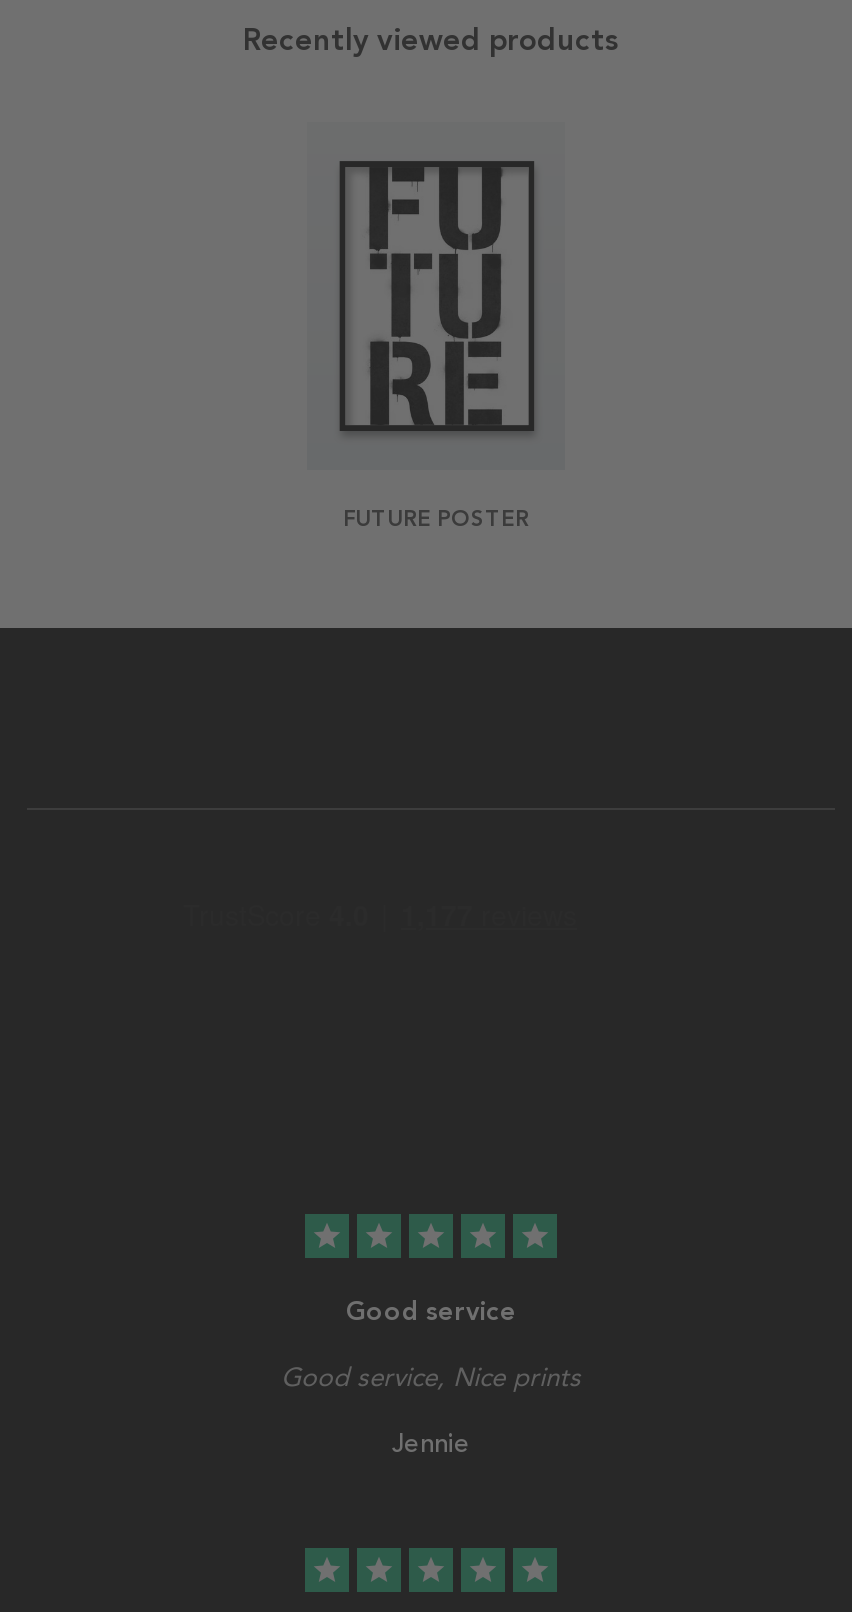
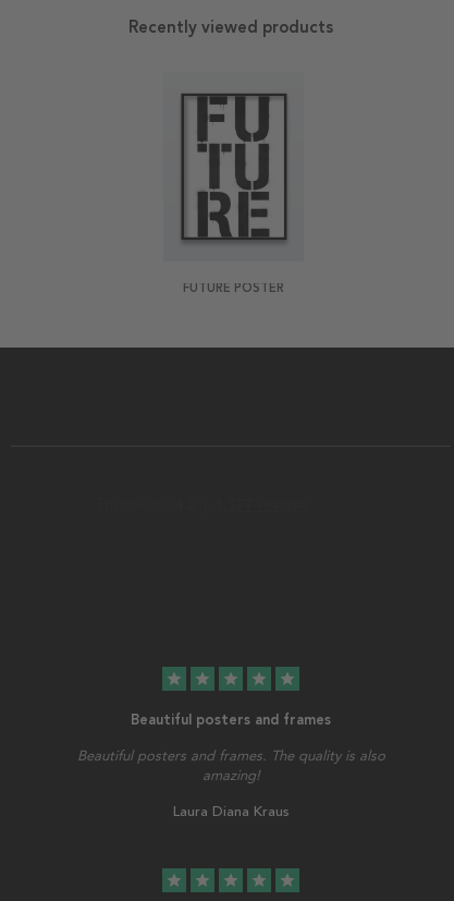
- Good service
+ Beautiful posters and frames

- Good service, Nice prints
+ Beautiful posters and frames. The quality is also
+ amazing!

- Jennie
+ Laura Diana Kraus
